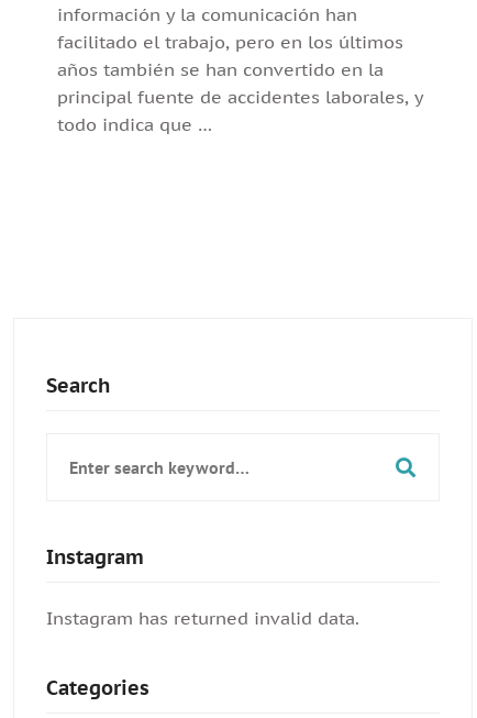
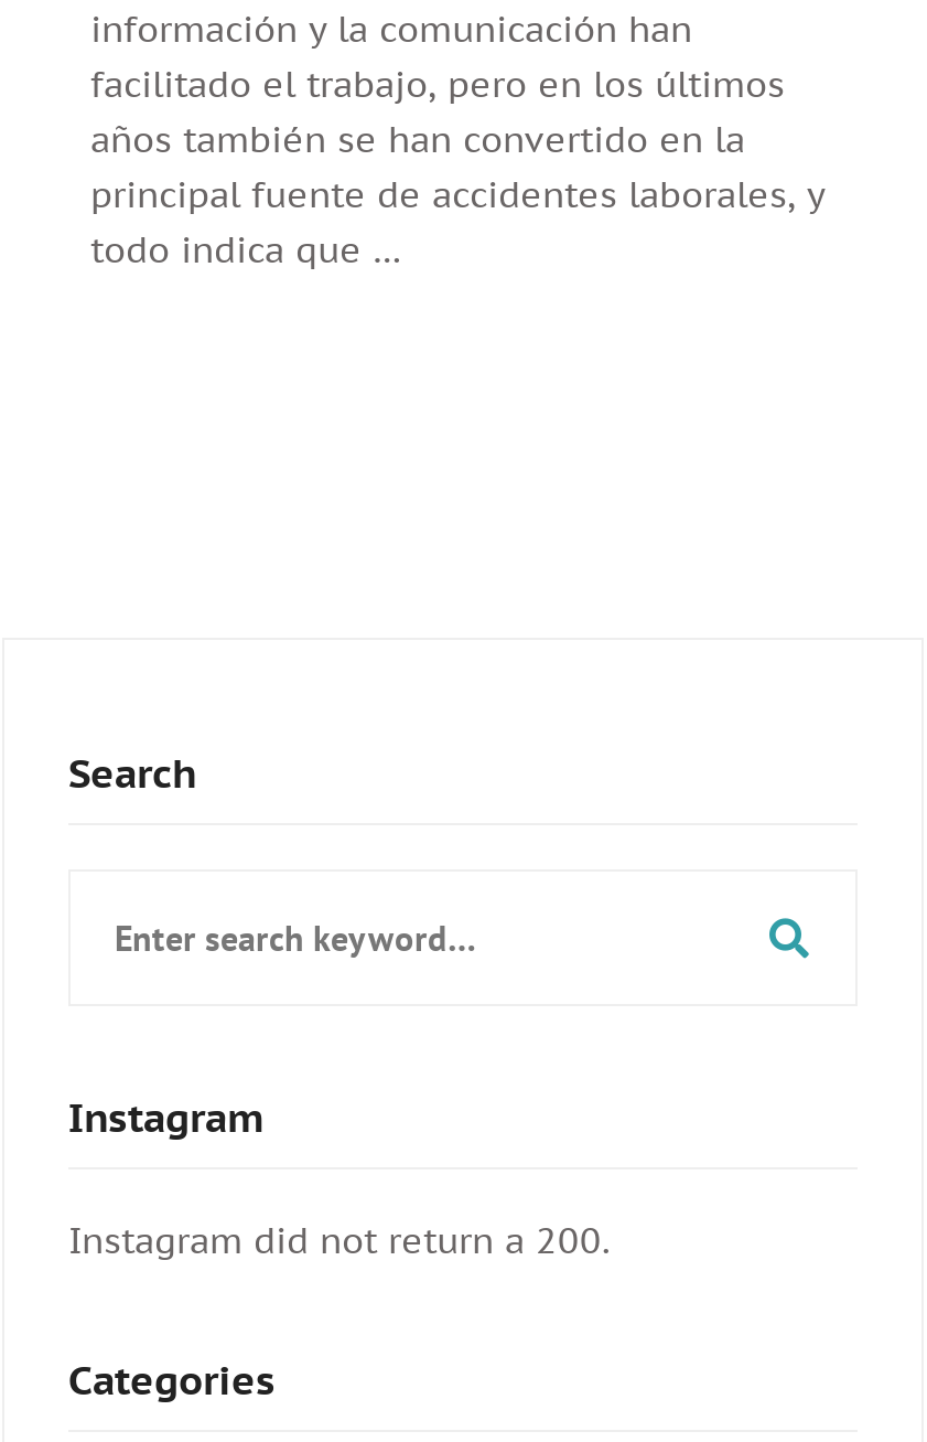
- Instagram has returned invalid data.
+ Instagram did not return a 200.
